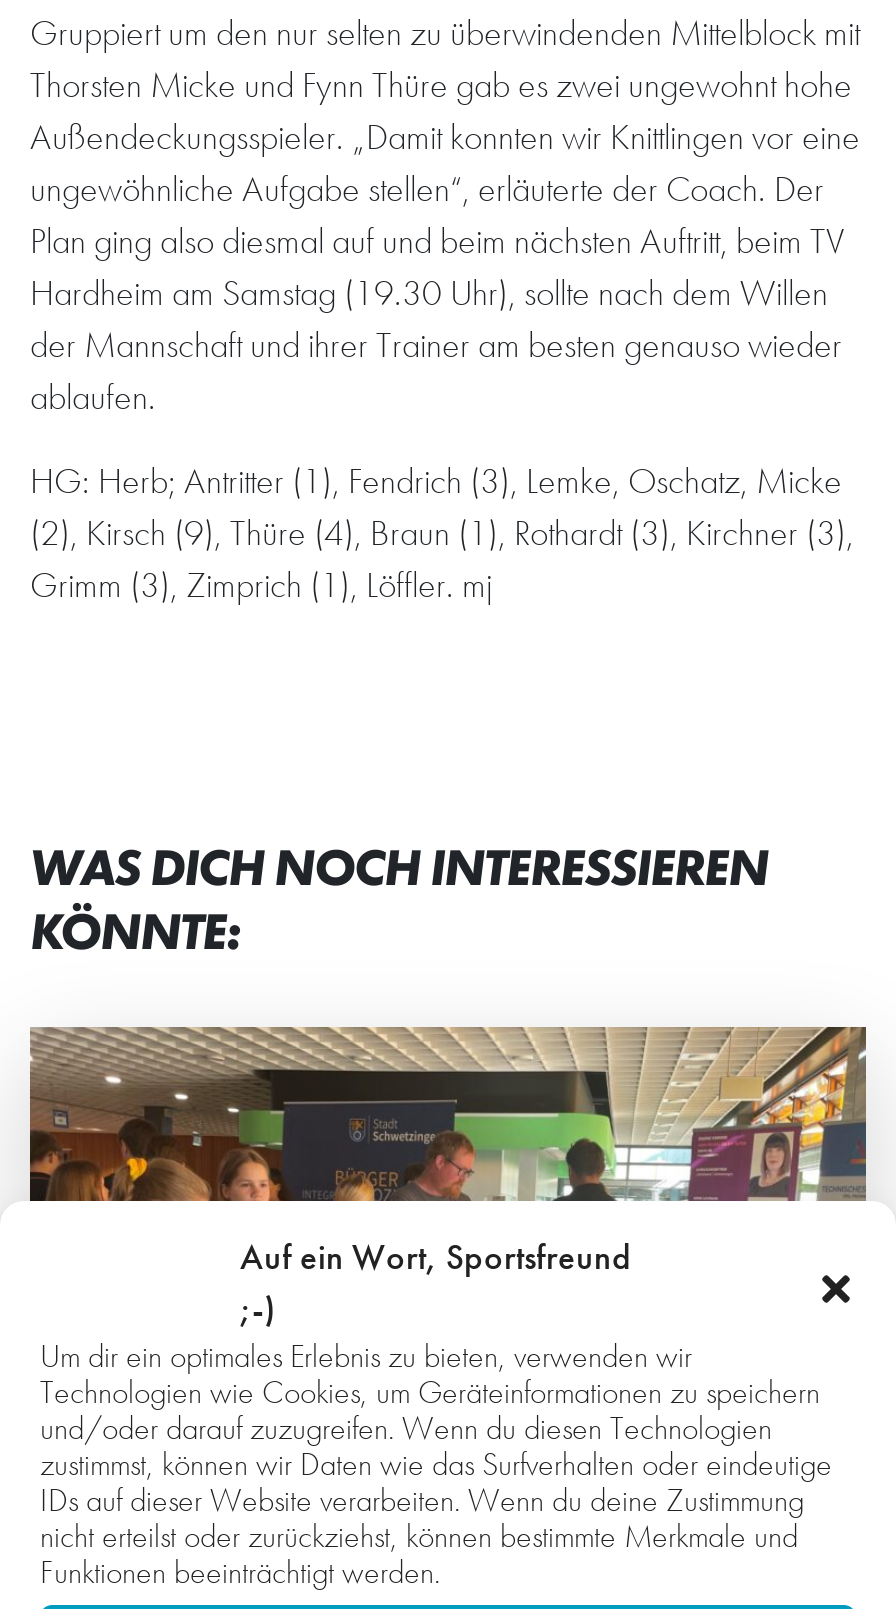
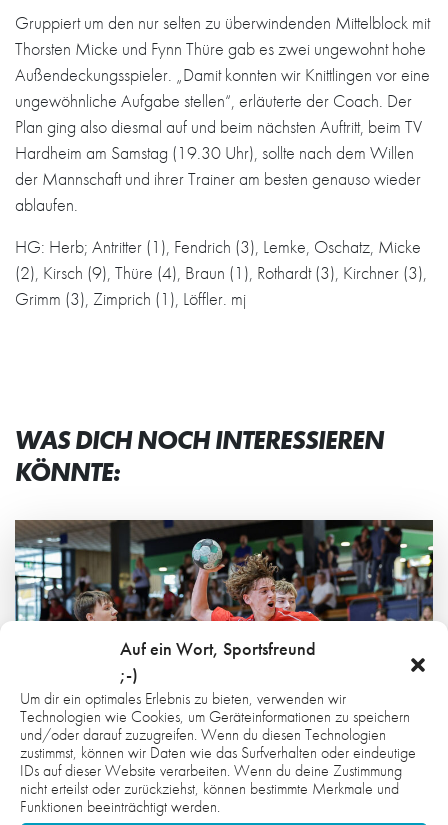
- [image]
+ [image]
